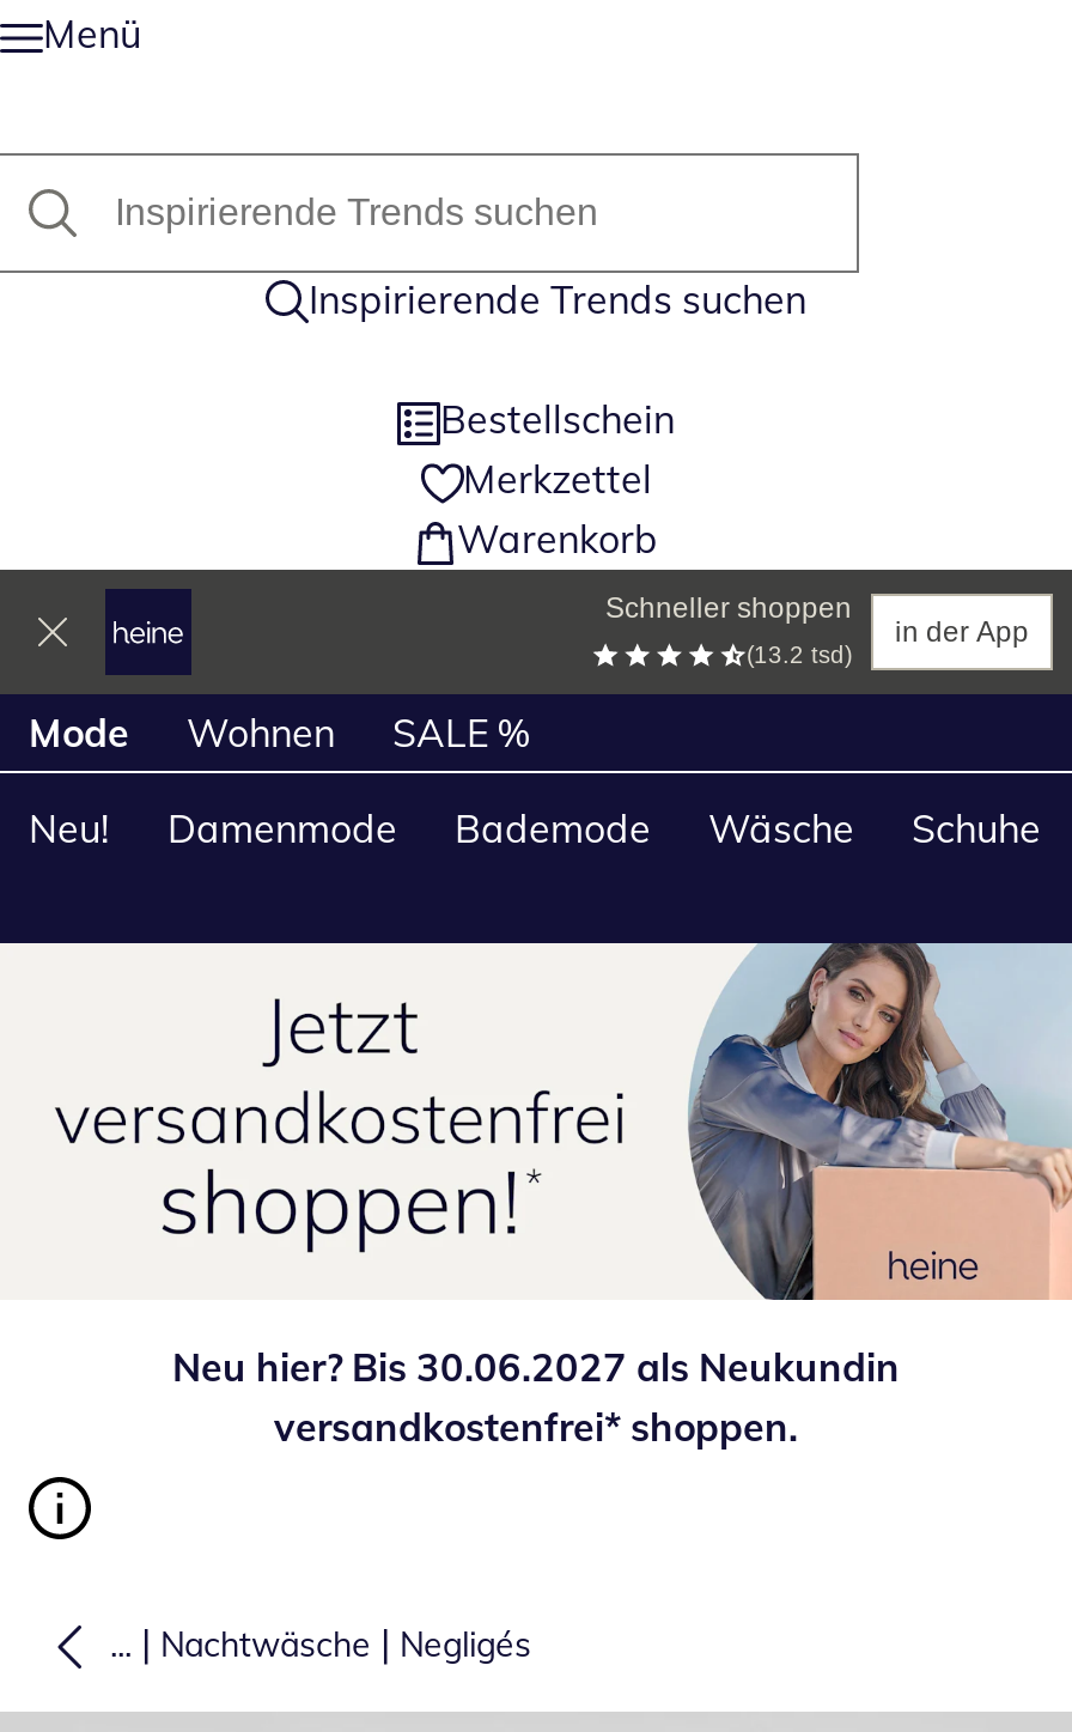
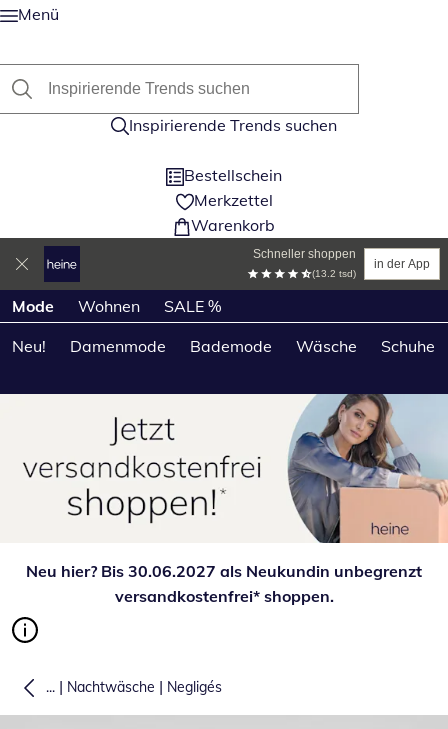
- Neu hier? Bis 30.06.2027 als Neukundin
+ Neu hier? Bis 30.06.2027 als Neukundin unbegrenzt
